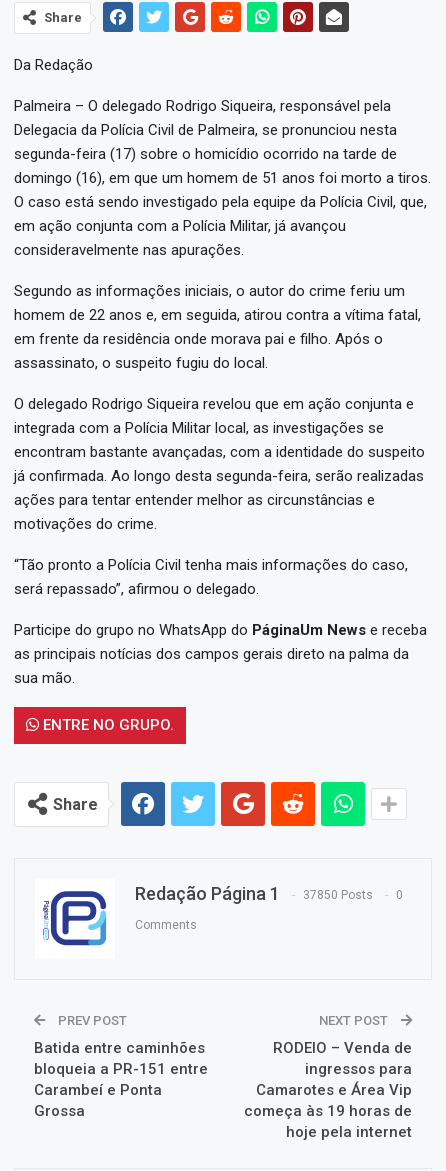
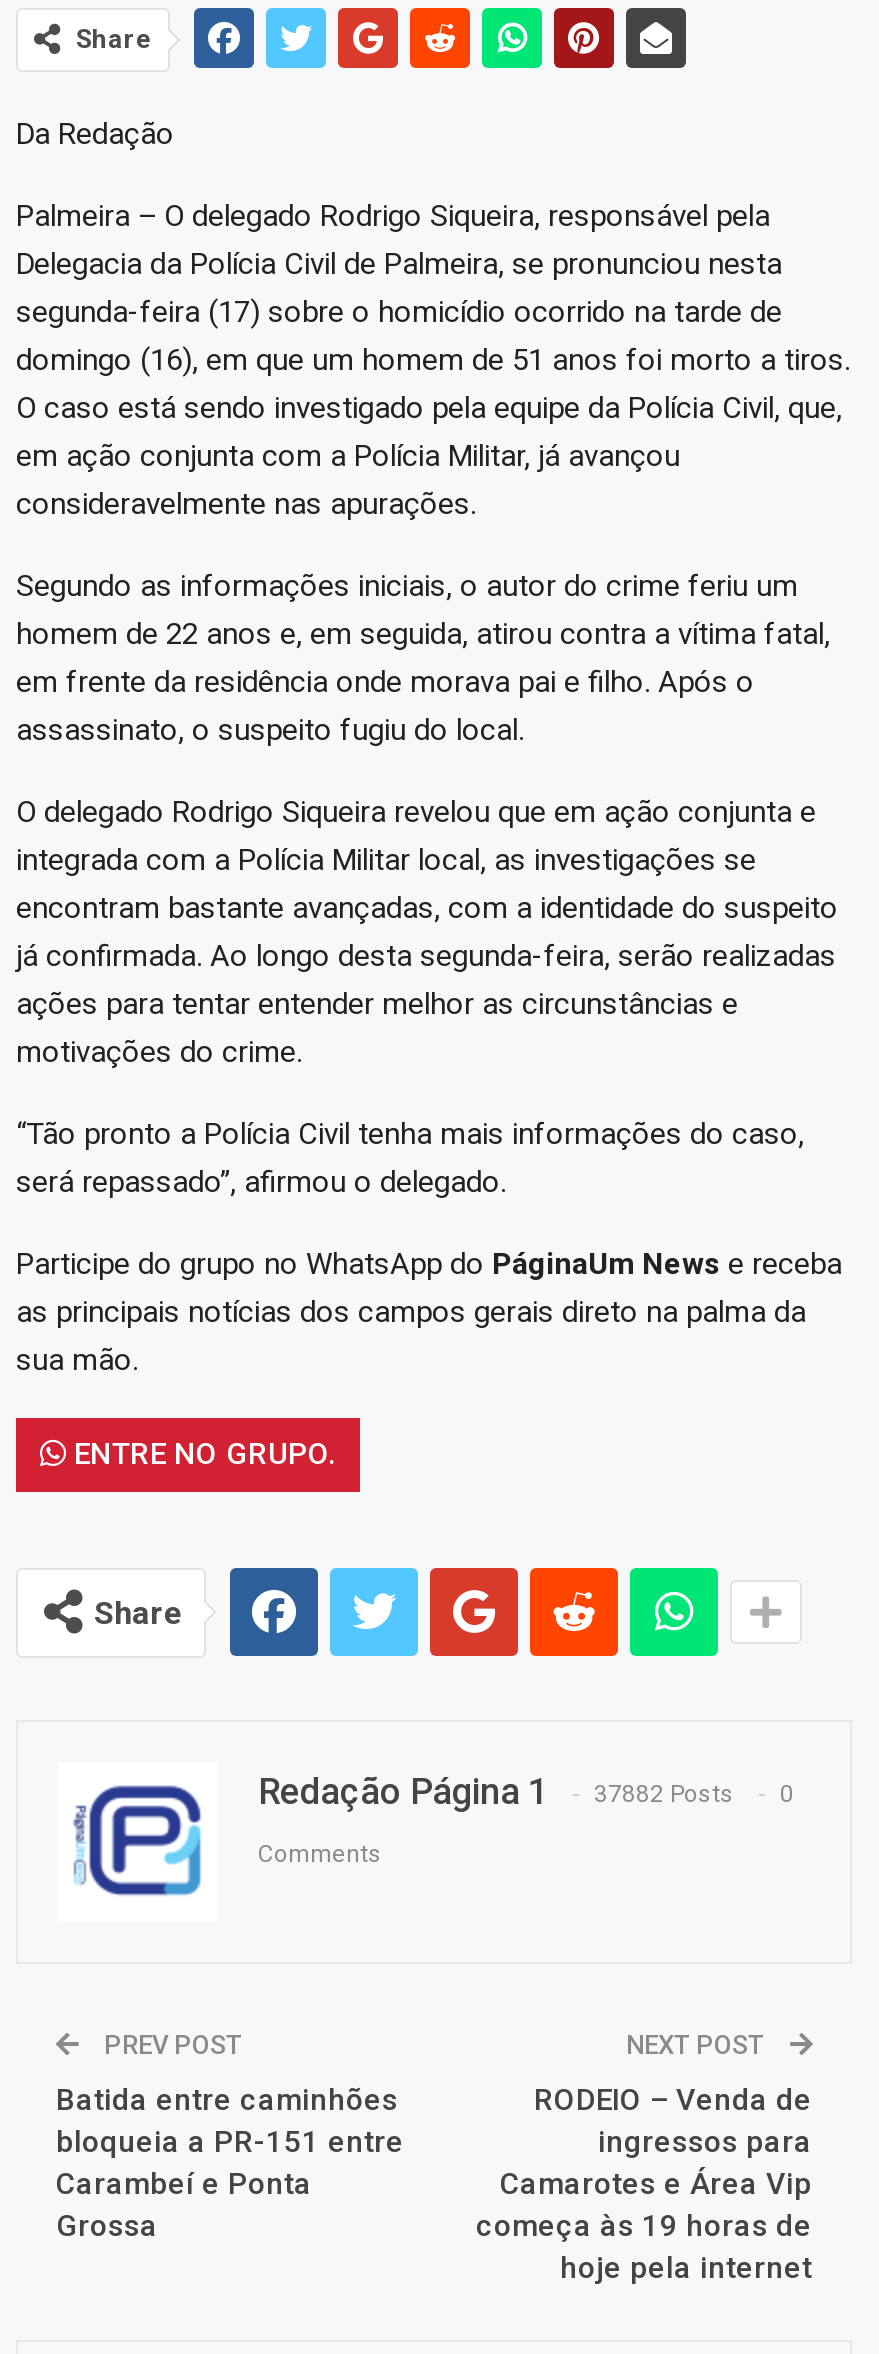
- Redação Página 1 37850 Posts 0
+ Redação Página 1 37882 Posts 0
